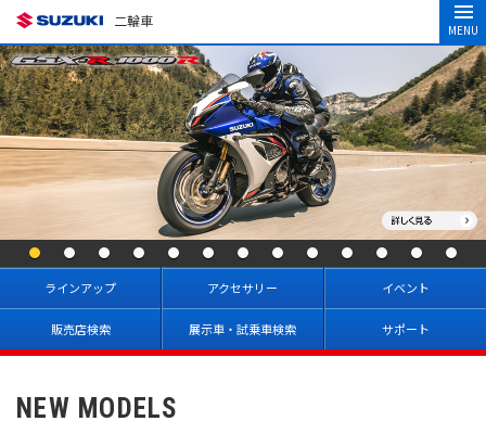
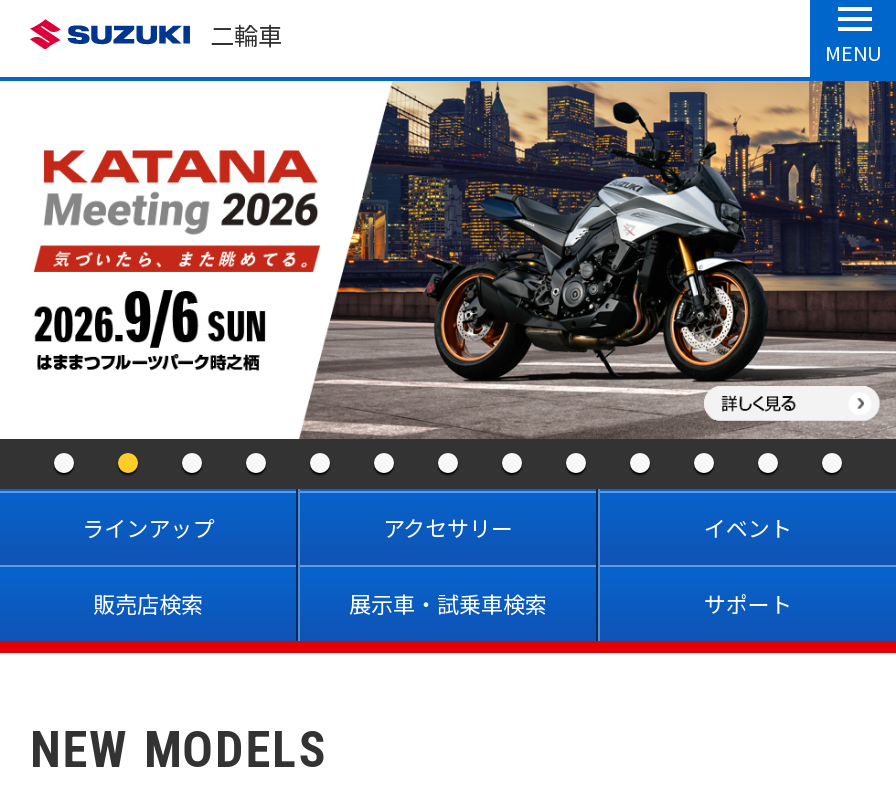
- [image]
+ [image]
